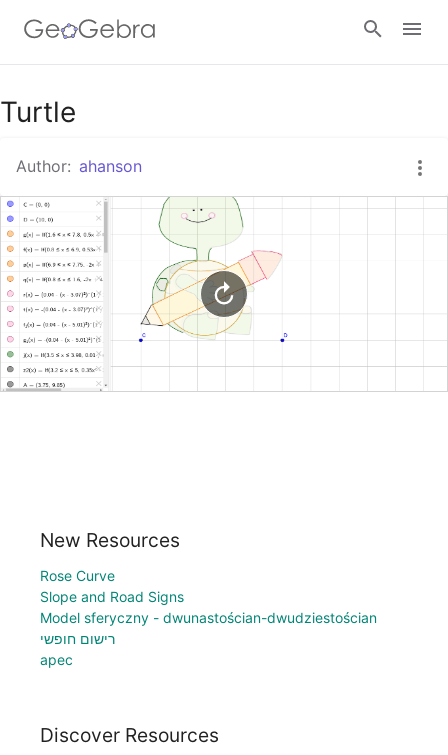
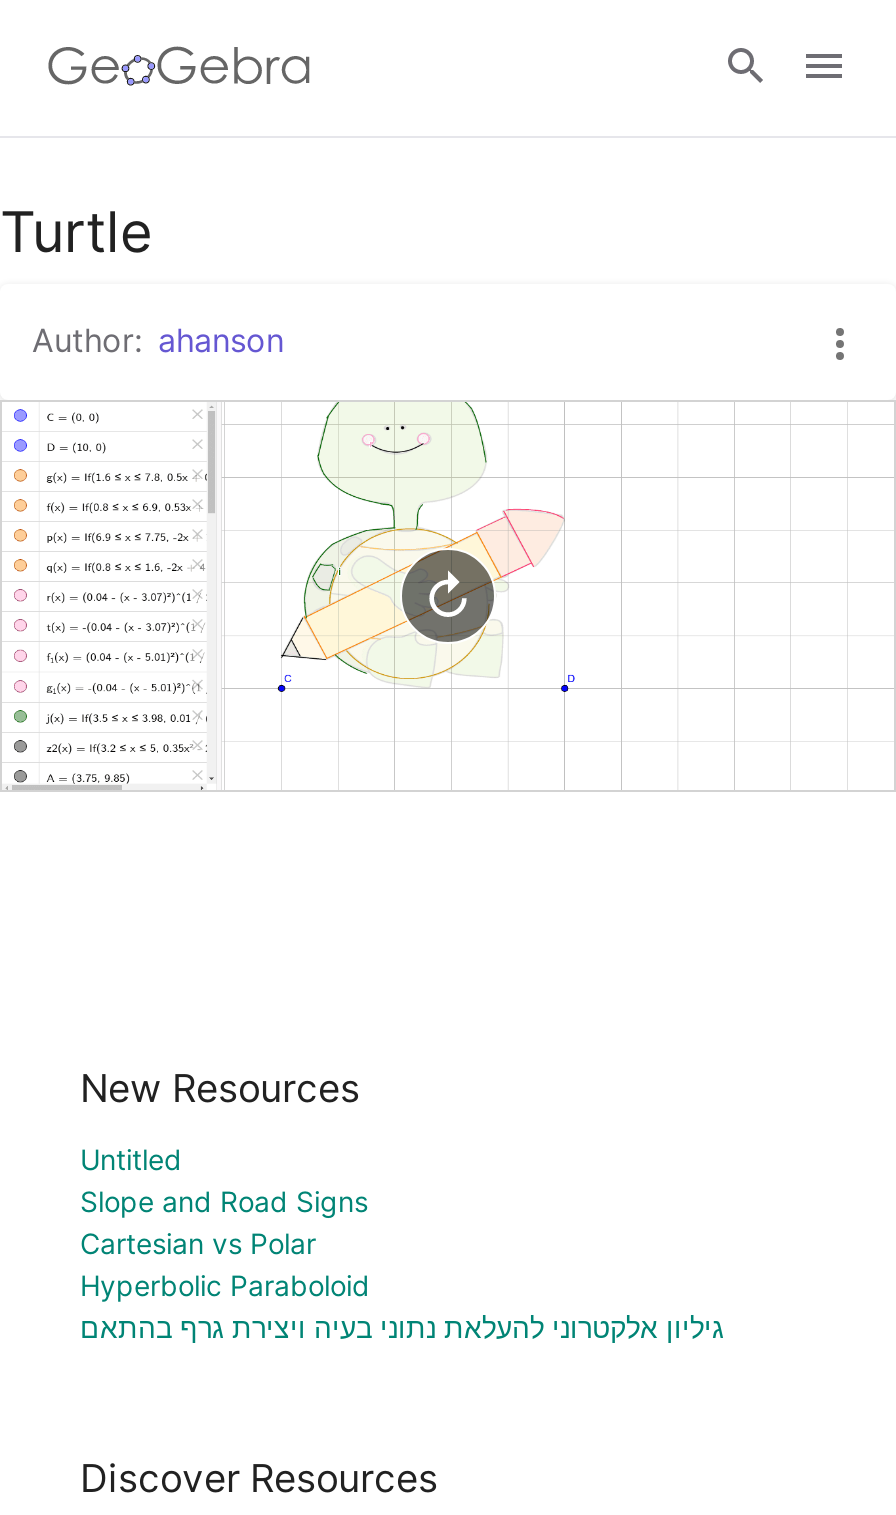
- Rose Curve
+ Untitled

- Model sferyczny - dwunastościan-dwudziestościan
- רישום חופשי
- apec
+ Cartesian vs Polar
+ Hyperbolic Paraboloid
+ גיליון אלקטרוני להעלאת נתוני בעיה ויצירת גרף בהתאם
